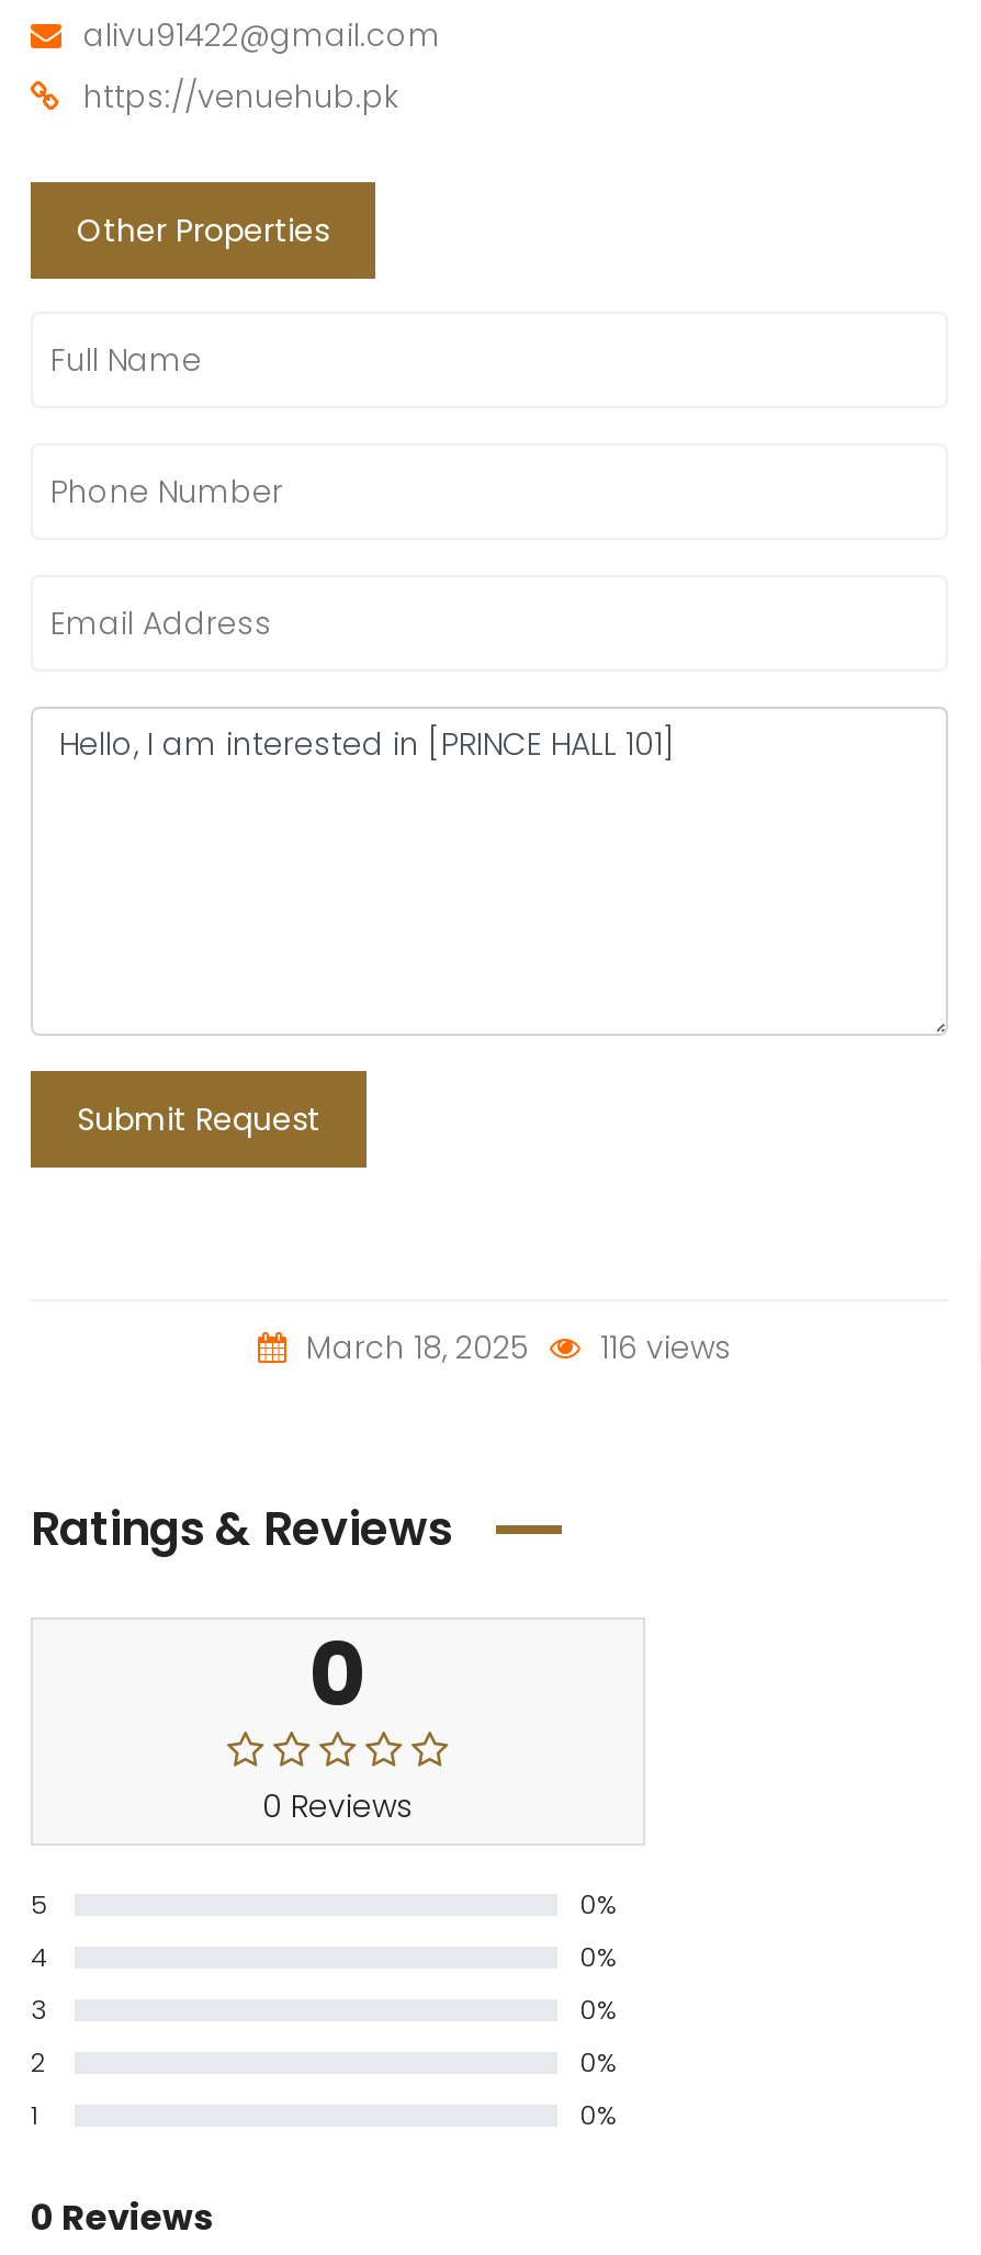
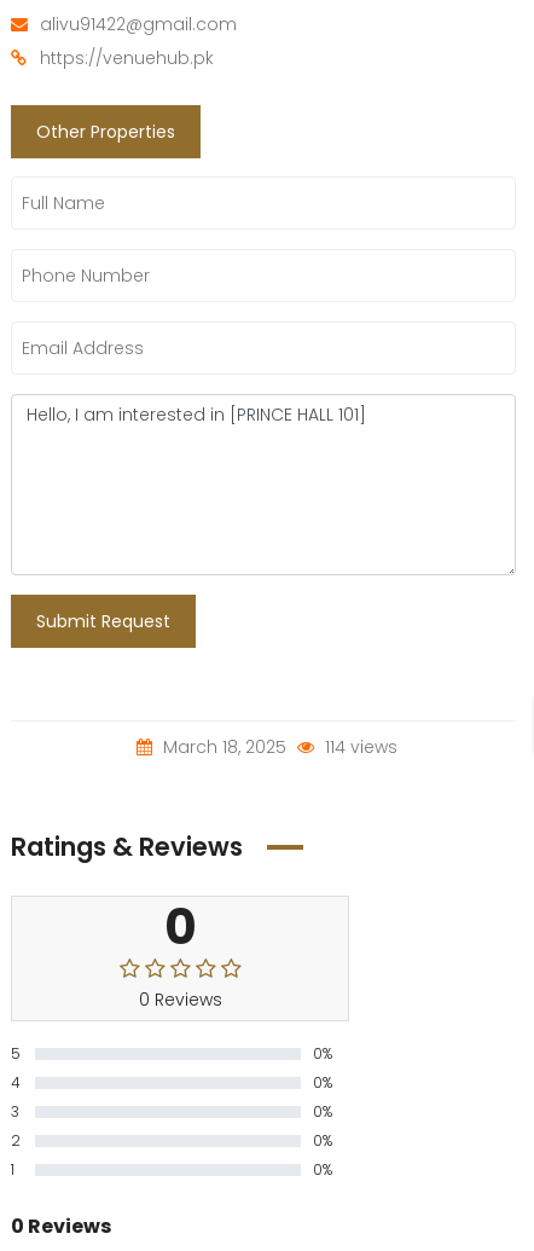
- March 18, 2025 116 views
+ March 18, 2025 114 views
